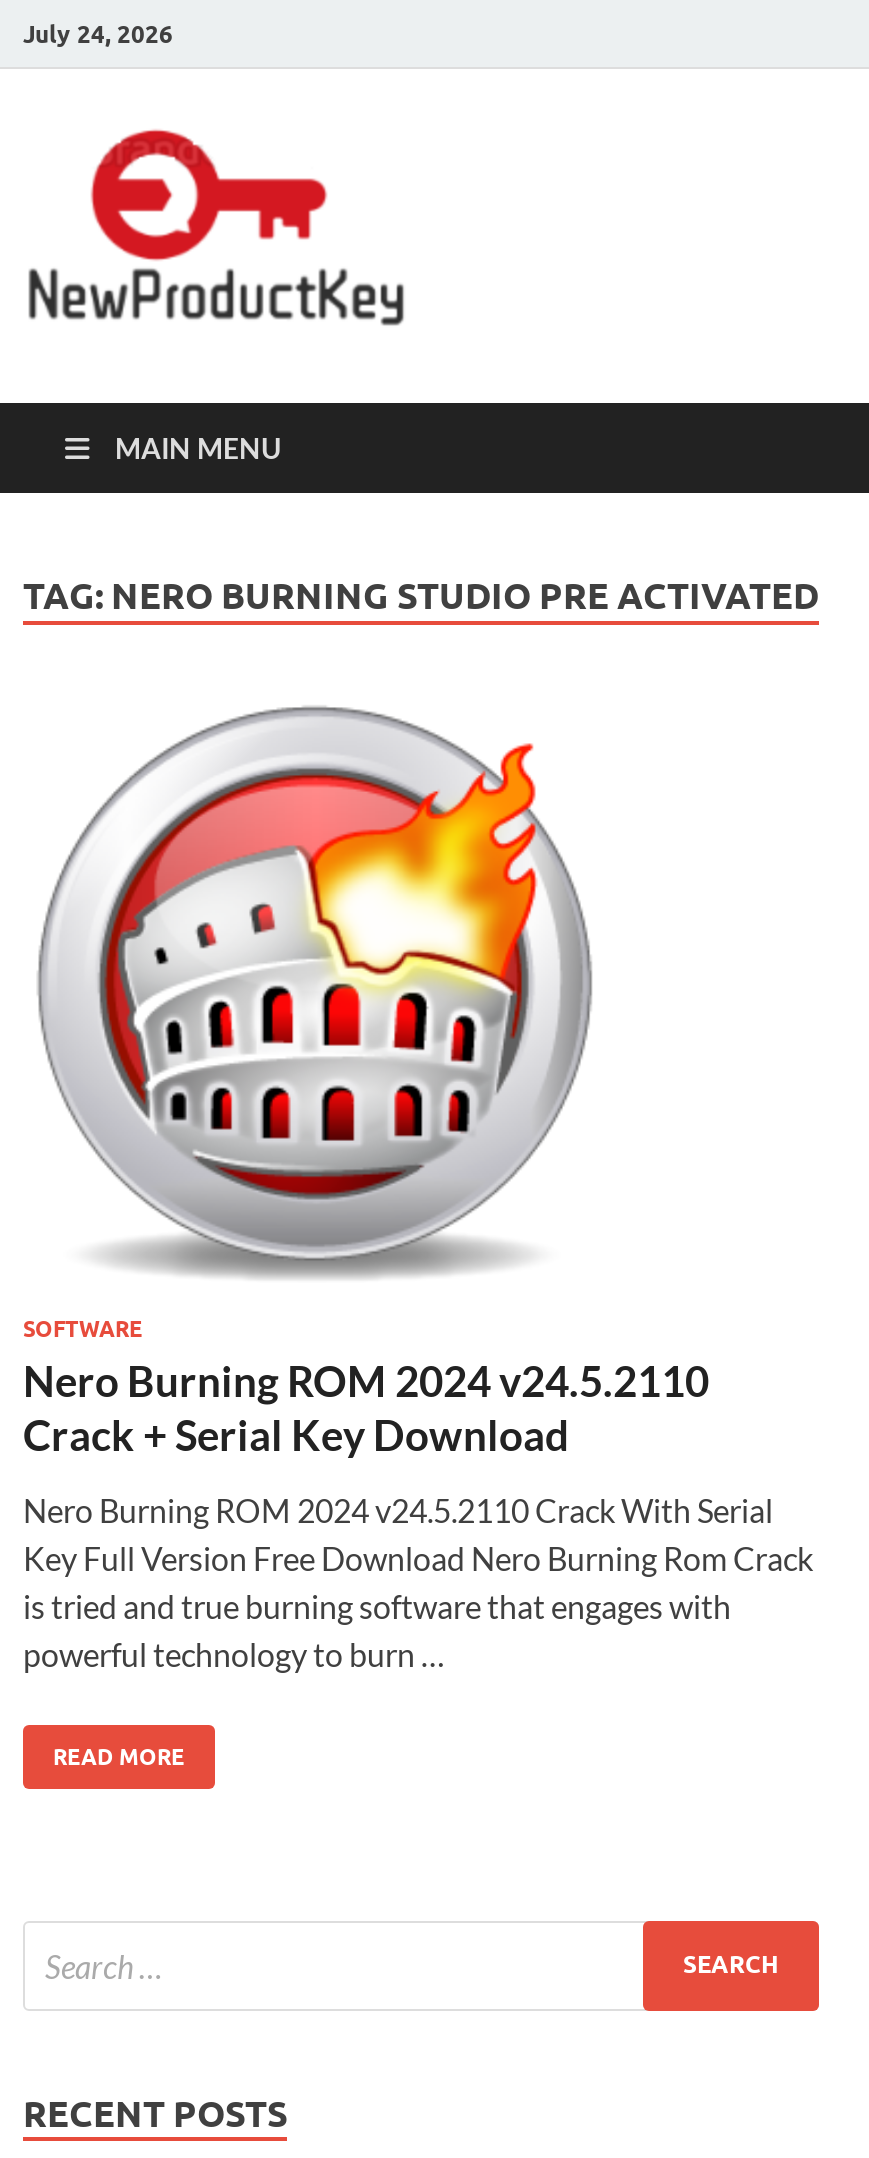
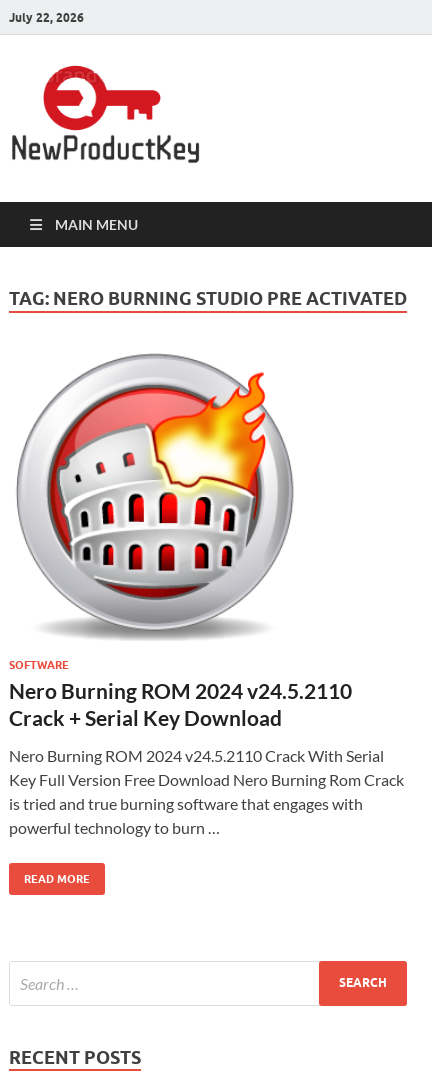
- July 24, 2026
+ July 22, 2026
